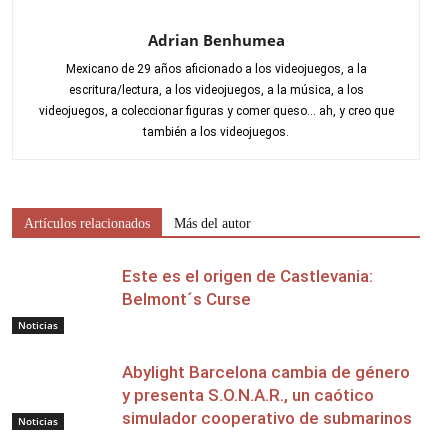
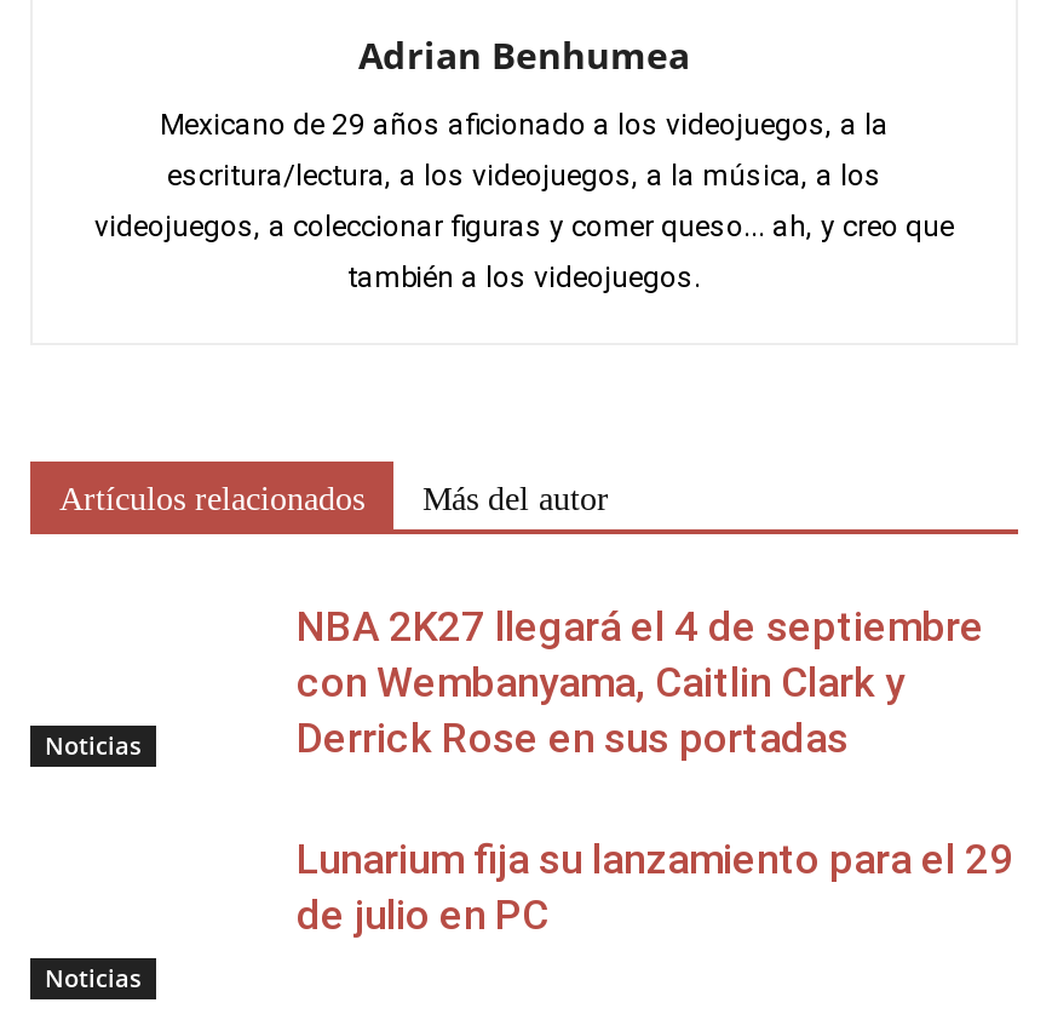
- Este es el origen de Castlevania:
- Belmont´s Curse
+ NBA 2K27 llegará el 4 de septiembre
+ con Wembanyama, Caitlin Clark y
+ Derrick Rose en sus portadas

- Abylight Barcelona cambia de género
- y presenta S.O.N.A.R., un caótico
- simulador cooperativo de submarinos
+ Lunarium fija su lanzamiento para el 29
+ de julio en PC
